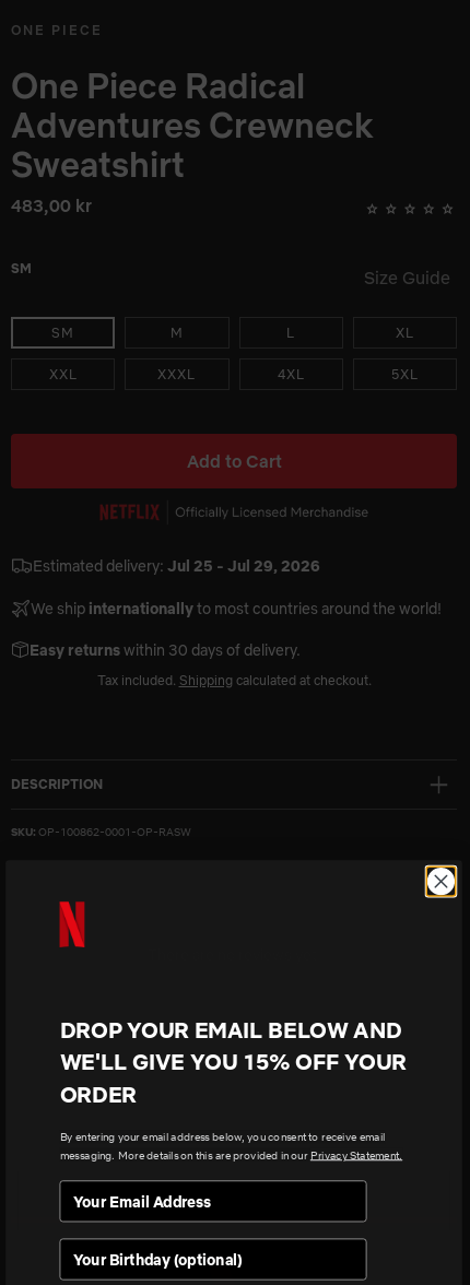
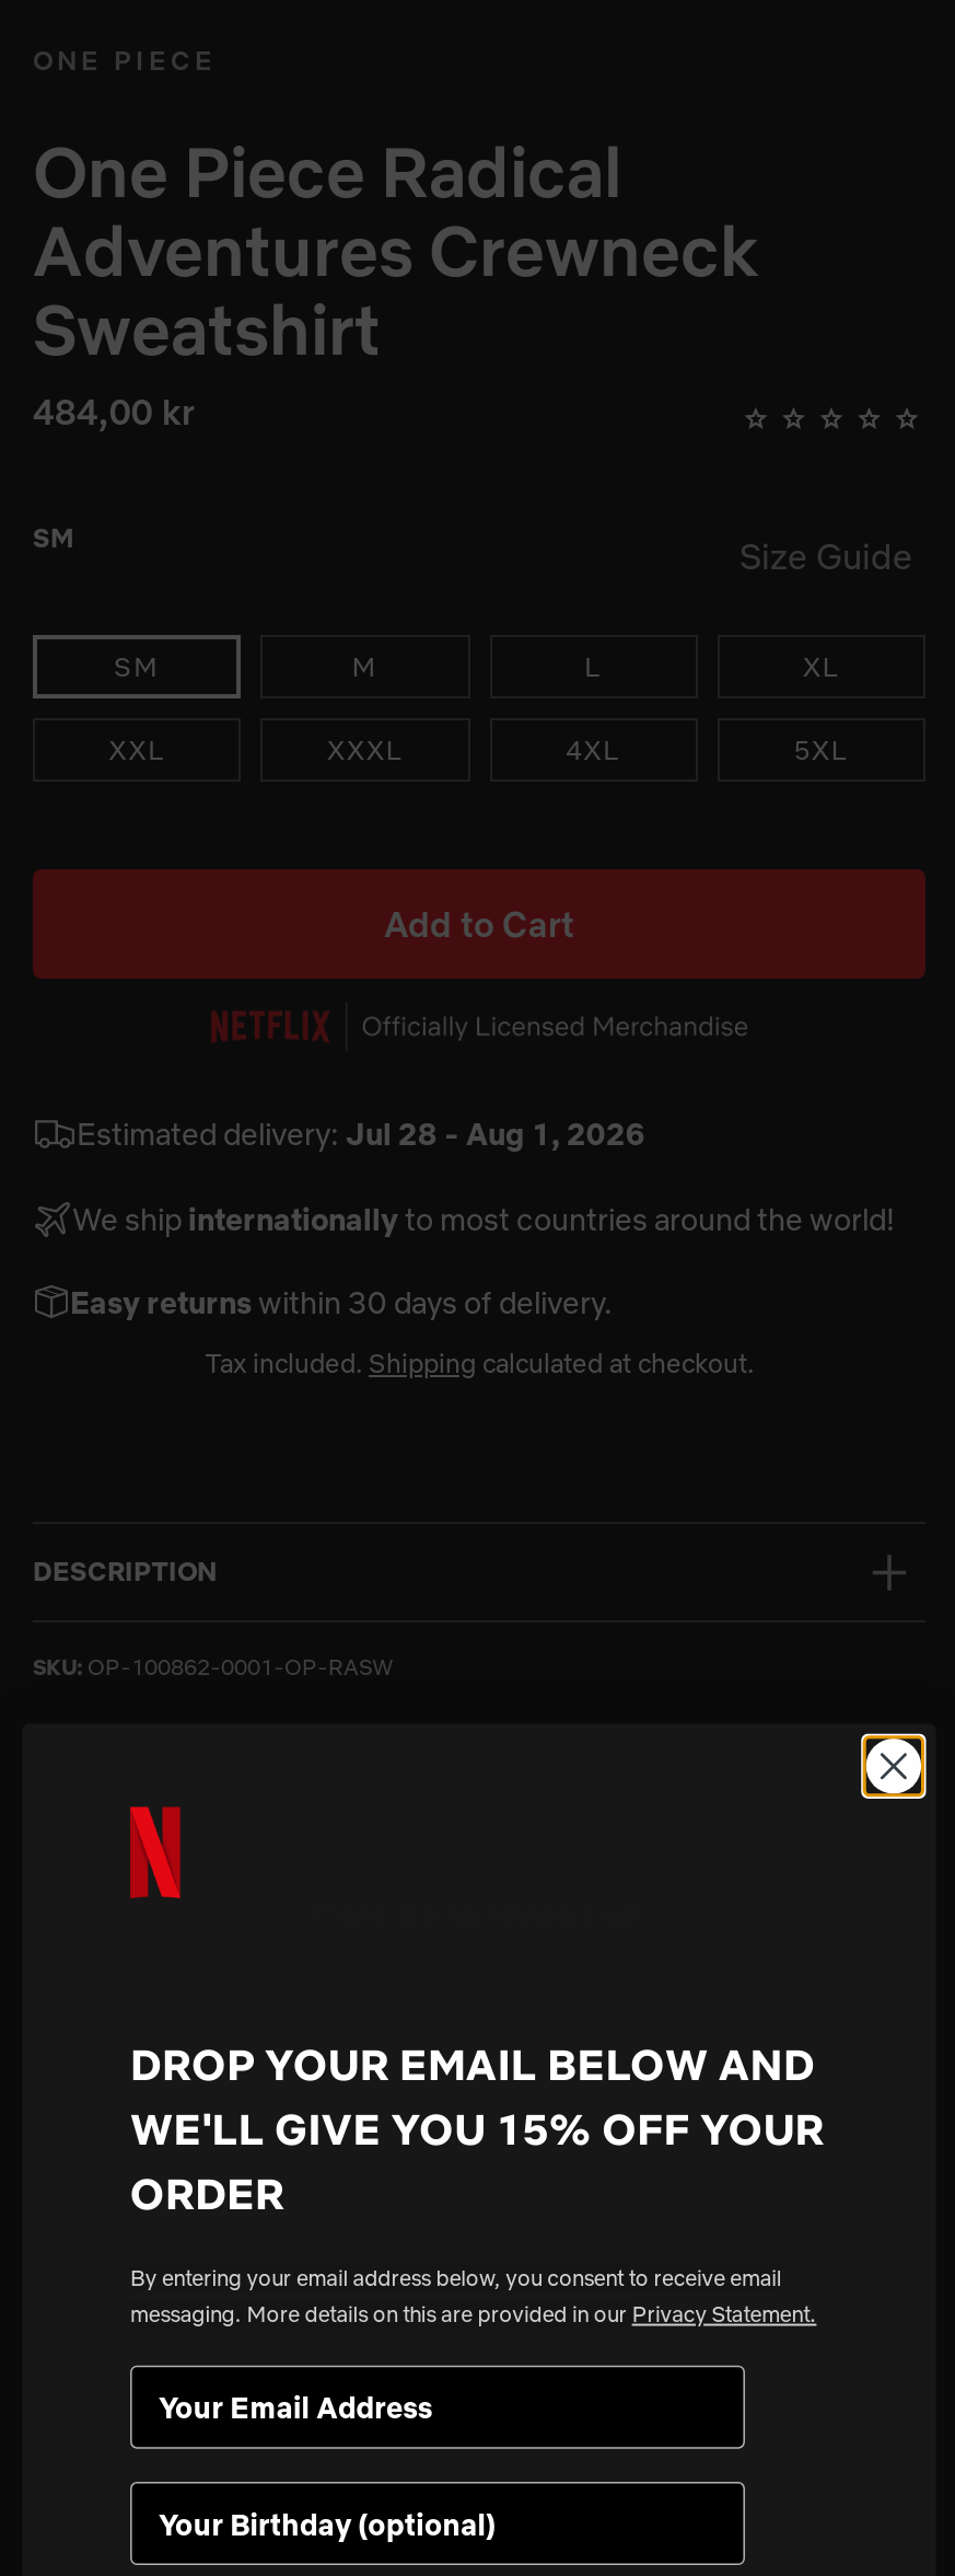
- 483,00 kr
+ 484,00 kr

- Estimated delivery: Jul 25 - Jul 29, 2026
+ Estimated delivery: Jul 28 - Aug 1, 2026
